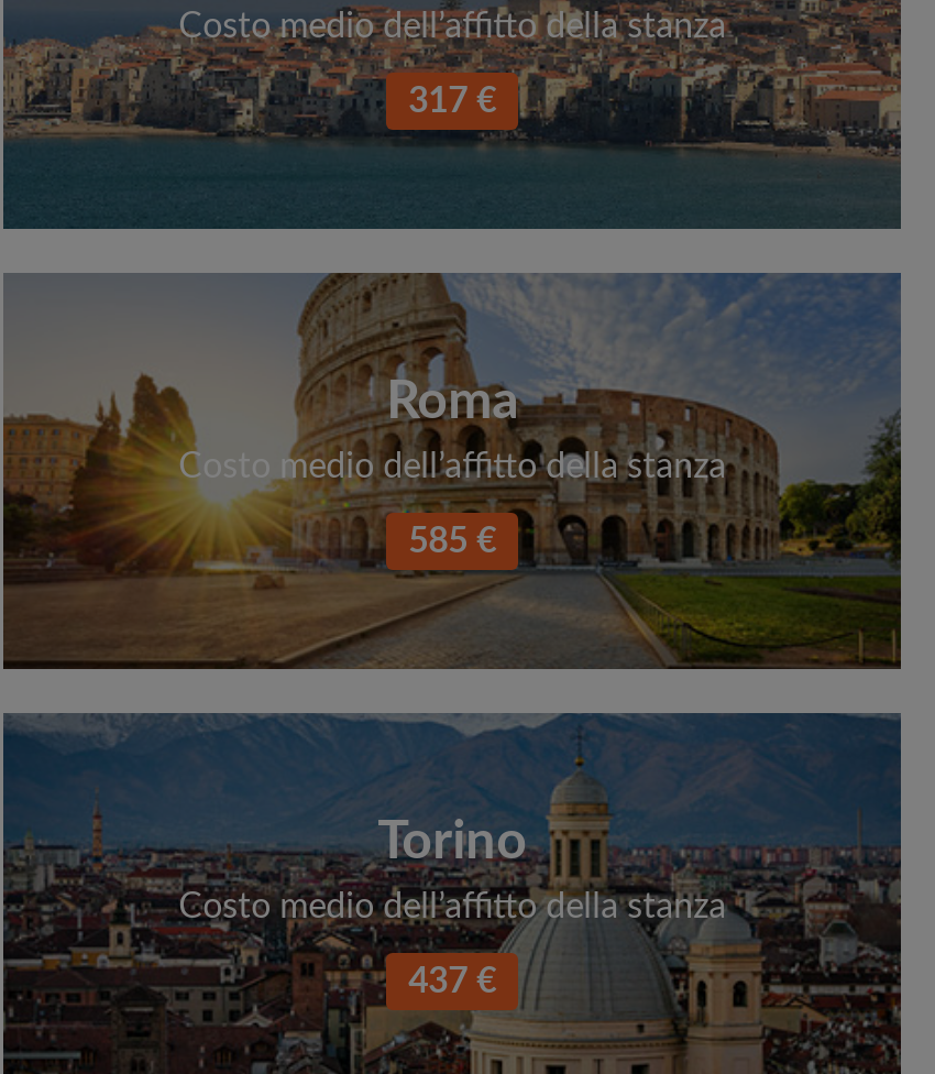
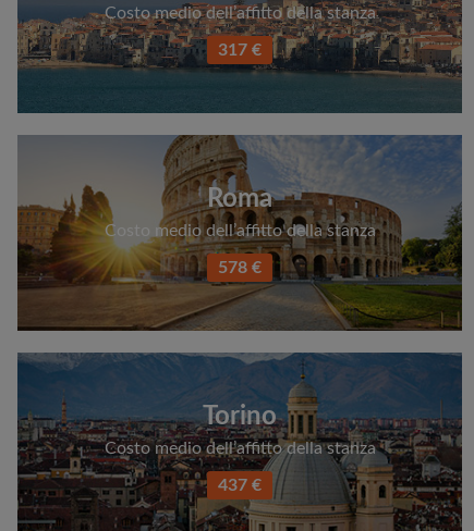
- 585 €
+ 578 €
